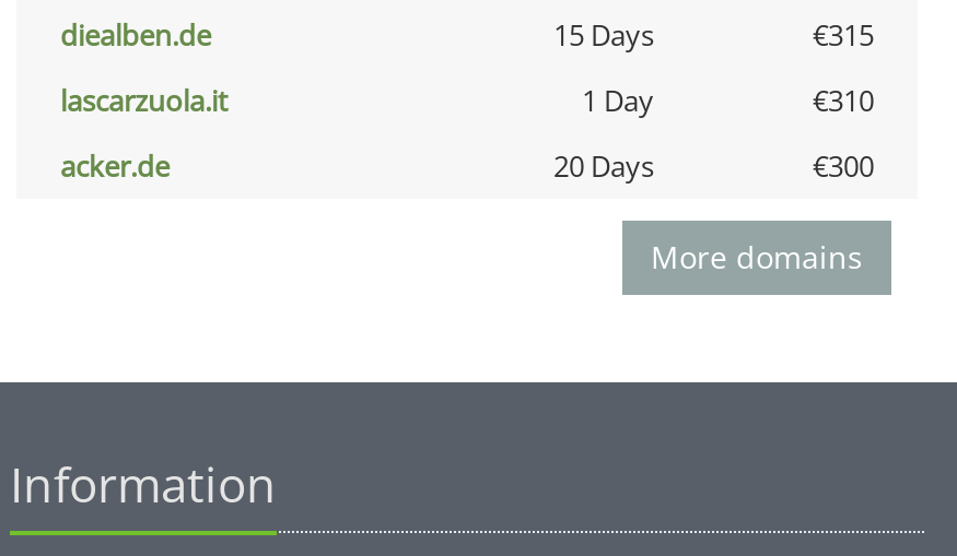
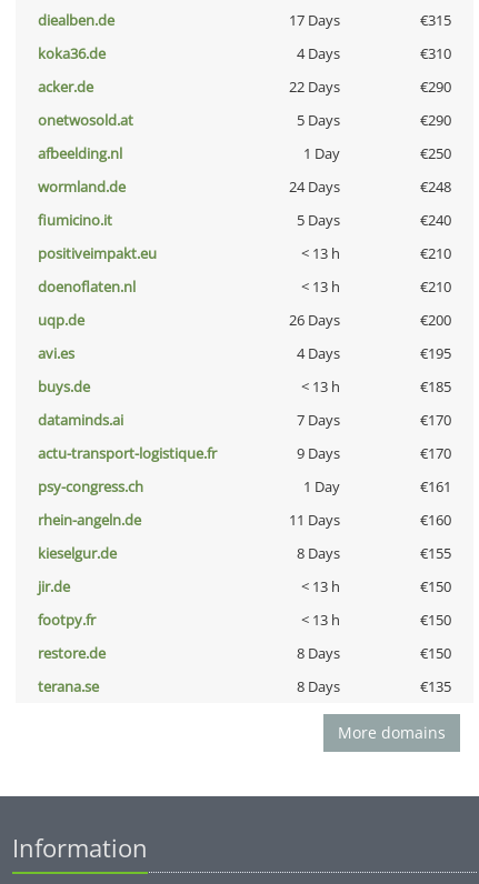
- 15 Days
+ 17 Days

- lascarzuola.it
- 1 Day
+ koka36.de
+ 4 Days

- 20 Days
- €300
+ 22 Days
+ €290
+ onetwosold.at
+ 5 Days
+ €290
+ afbeelding.nl
+ 1 Day
+ €250
+ wormland.de
+ 24 Days
+ €248
+ fiumicino.it
+ 5 Days
+ €240
+ positiveimpakt.eu
+ < 13 h
+ €210
+ doenoflaten.nl
+ < 13 h
+ €210
+ uqp.de
+ 26 Days
+ €200
+ avi.es
+ 4 Days
+ €195
+ buys.de
+ < 13 h
+ €185
+ dataminds.ai
+ 7 Days
+ €170
+ actu-transport-logistique.fr
+ 9 Days
+ €170
+ psy-congress.ch
+ 1 Day
+ €161
+ rhein-angeln.de
+ 11 Days
+ €160
+ kieselgur.de
+ 8 Days
+ €155
+ jir.de
+ < 13 h
+ €150
+ footpy.fr
+ < 13 h
+ €150
+ restore.de
+ 8 Days
+ €150
+ terana.se
+ 8 Days
+ €135
